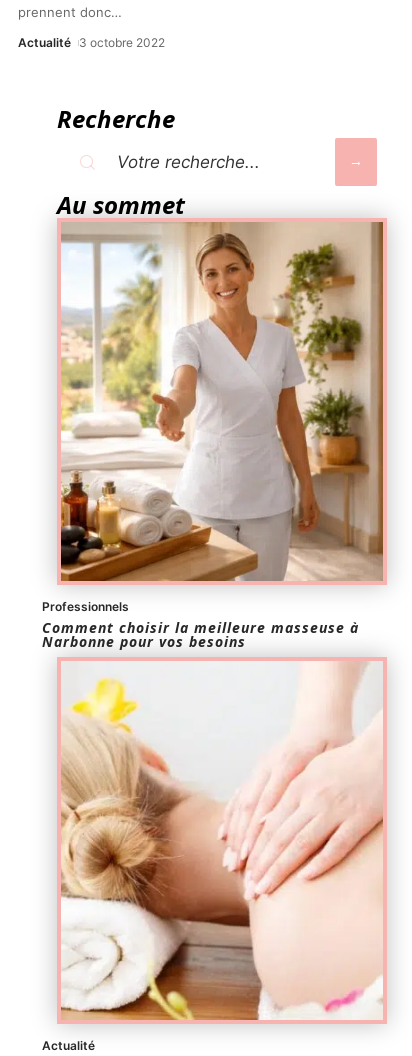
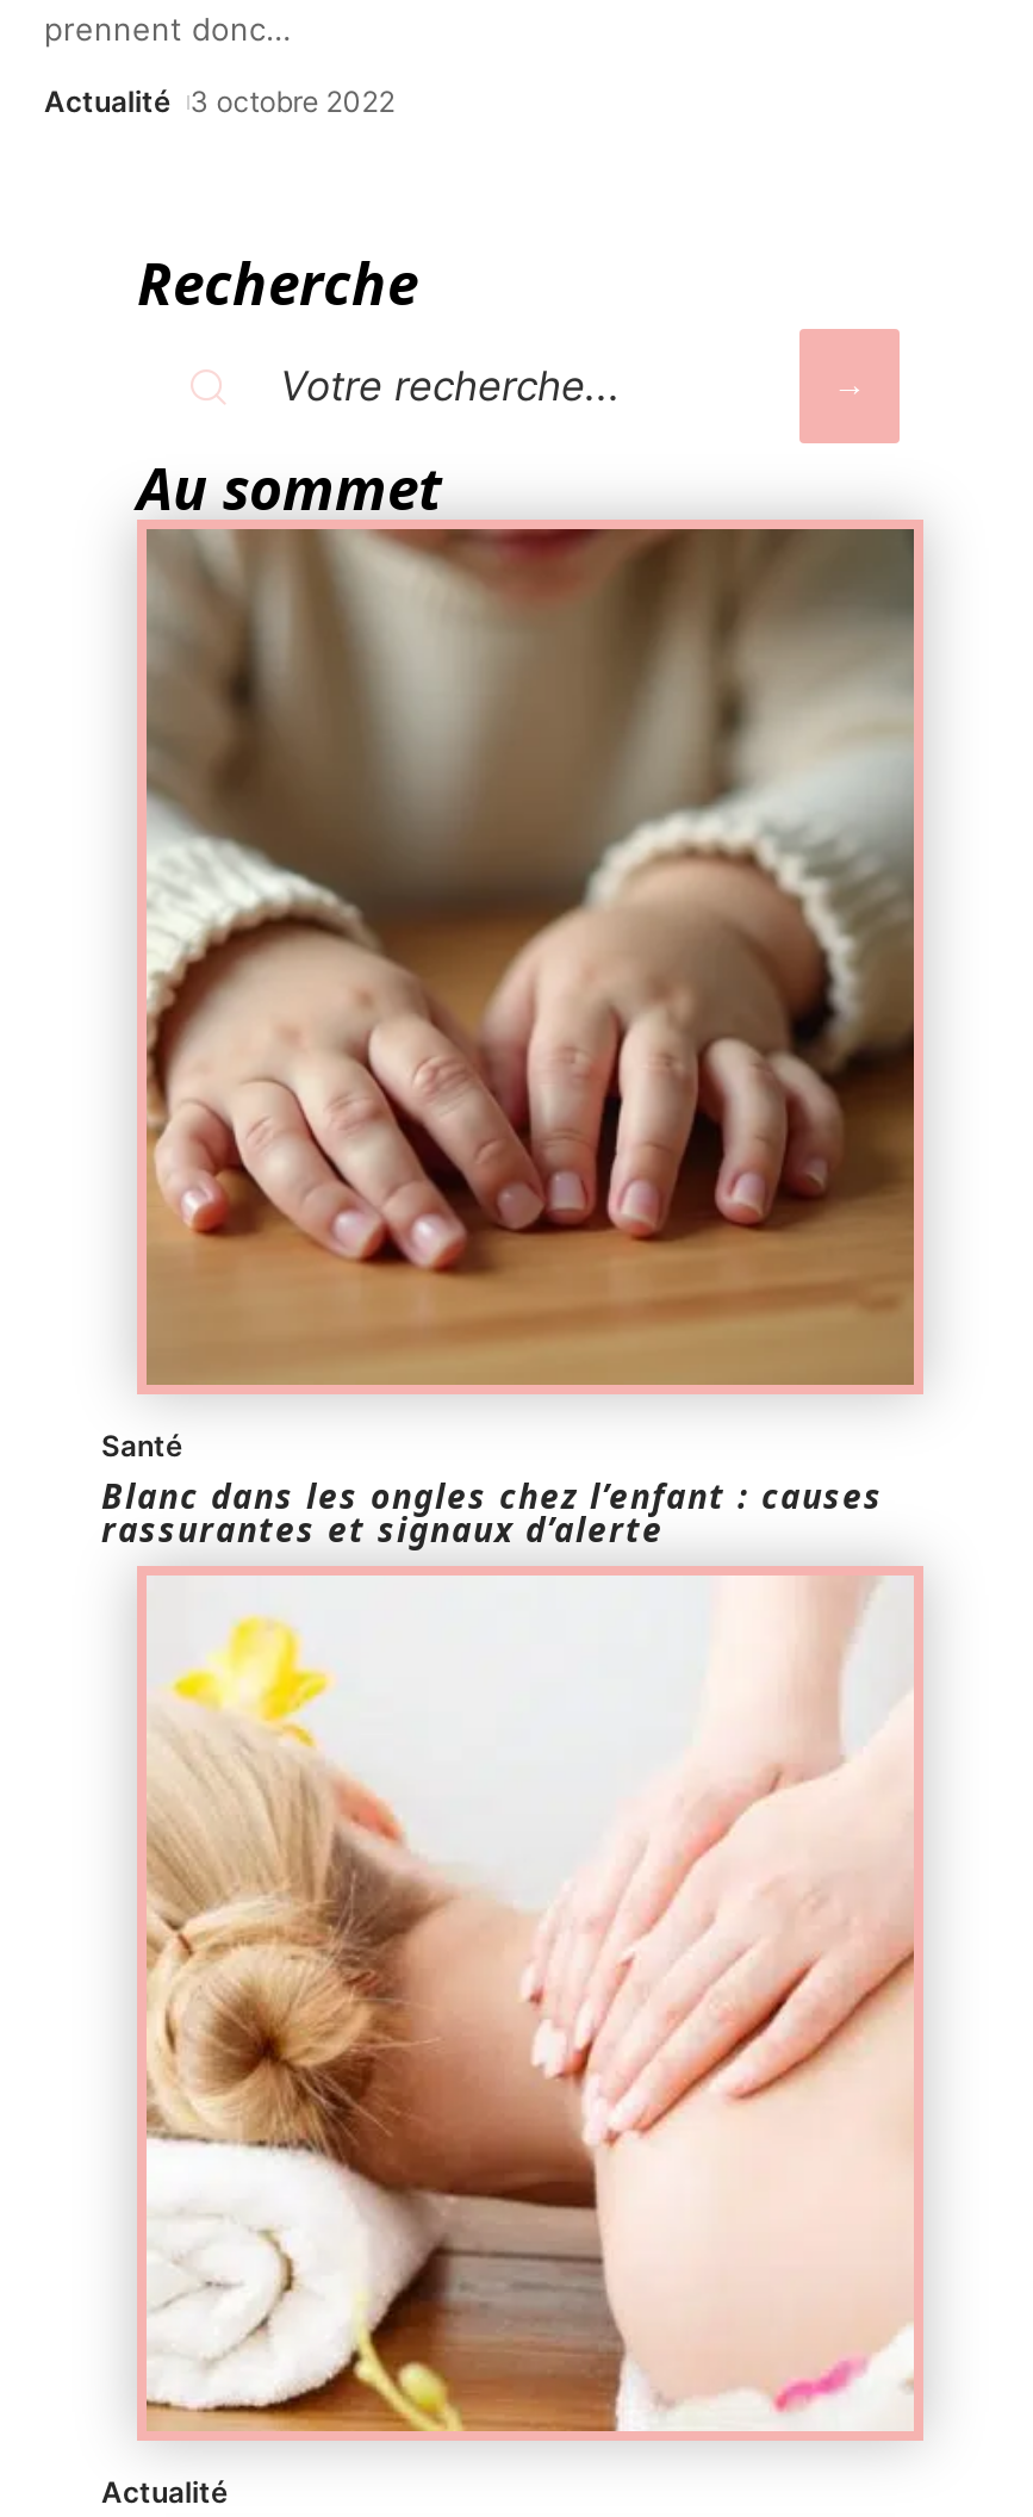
- [image]
- Professionnels
- Comment choisir la meilleure masseuse à
- Narbonne pour vos besoins
+ [image]
+ Santé
+ Blanc dans les ongles chez l’enfant : causes
+ rassurantes et signaux d’alerte
